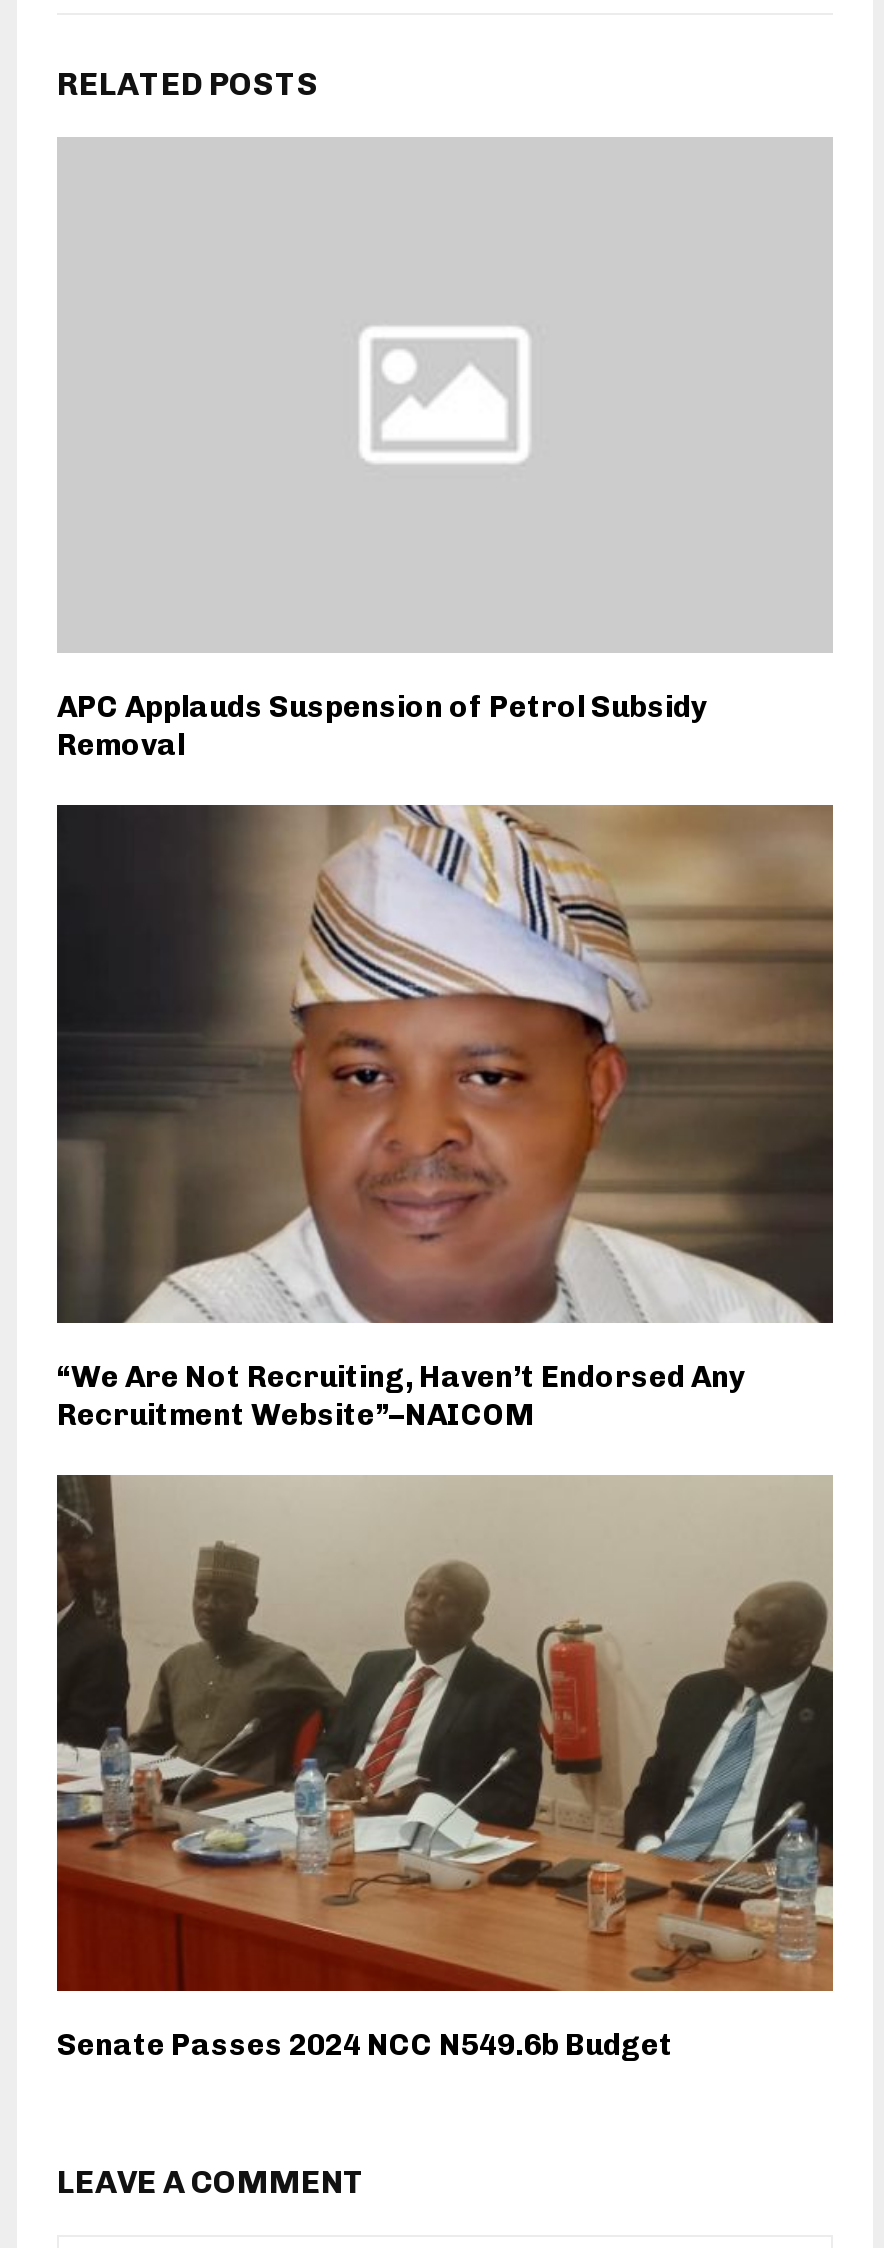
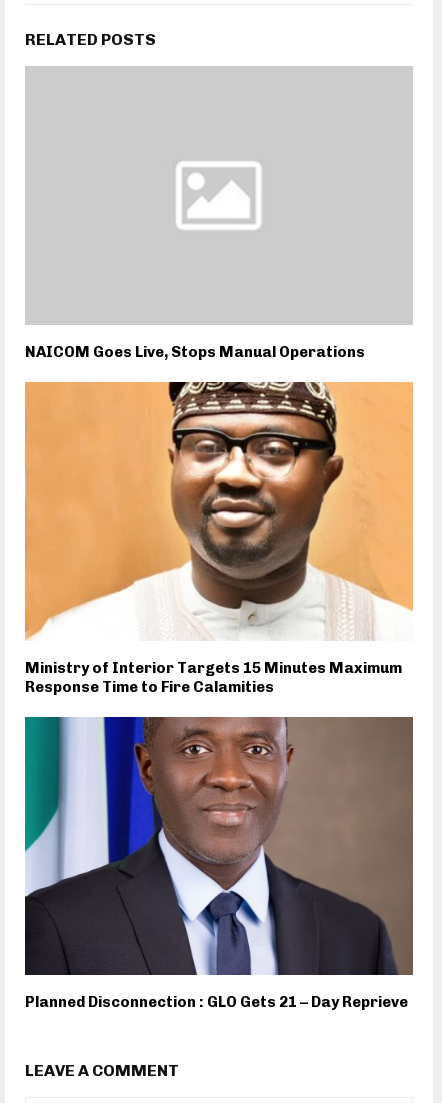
- APC Applauds Suspension of Petrol Subsidy
- Removal
+ NAICOM Goes Live, Stops Manual Operations

- [image]
- “We Are Not Recruiting, Haven’t Endorsed Any
- Recruitment Website”–NAICOM
+ [image]
+ Ministry of Interior Targets 15 Minutes Maximum
+ Response Time to Fire Calamities

- [image]
- Senate Passes 2024 NCC N549.6b Budget
+ [image]
+ Planned Disconnection : GLO Gets 21 – Day Reprieve
